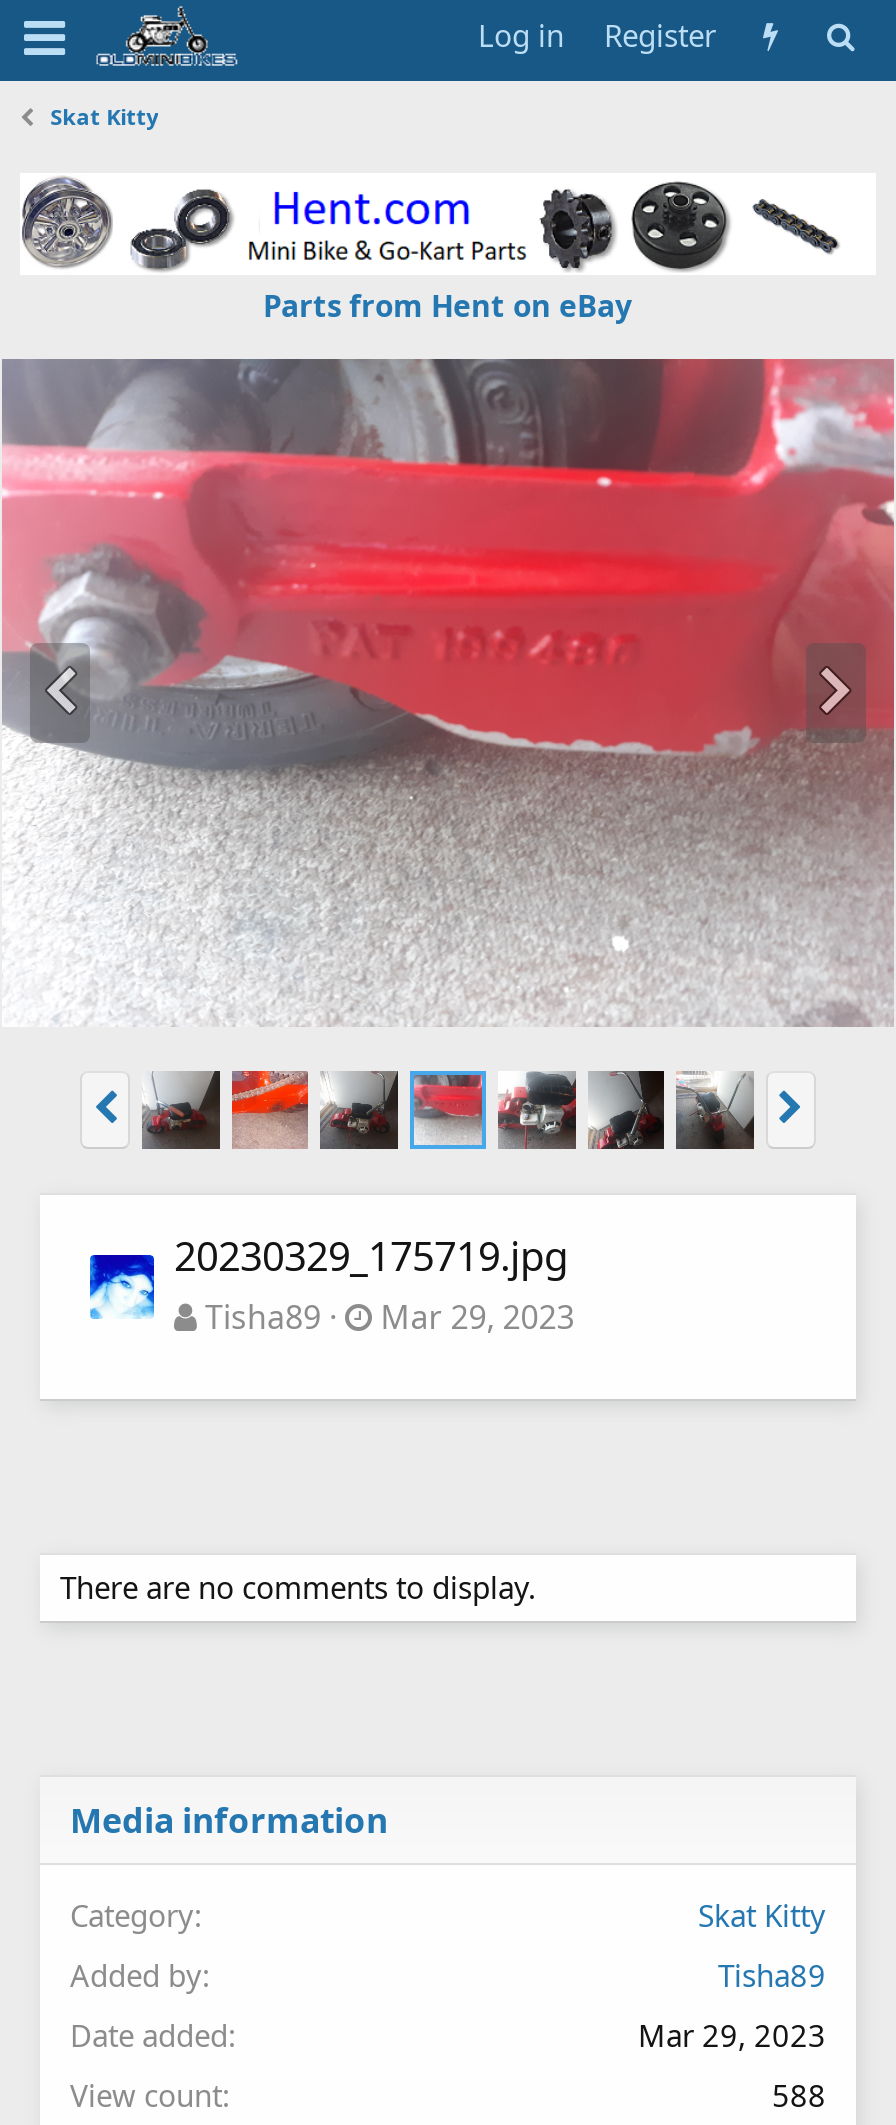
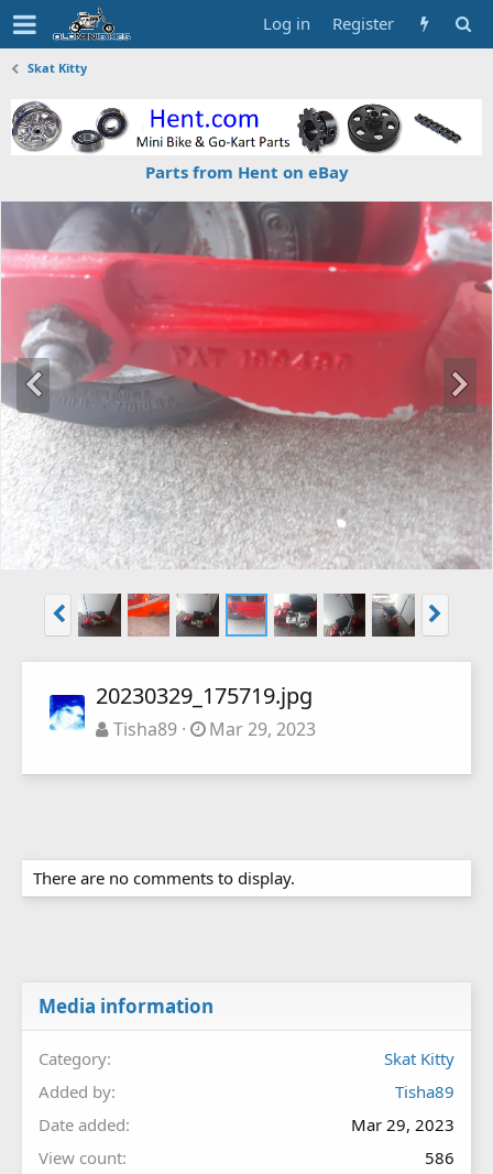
- 588
+ 586
